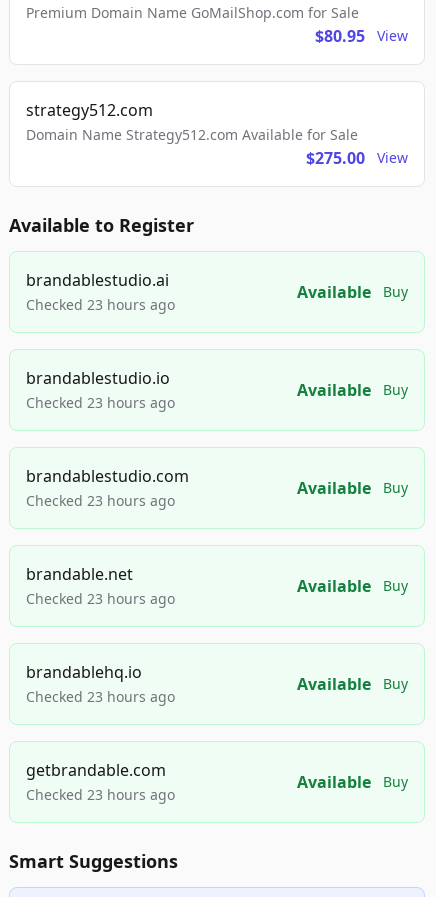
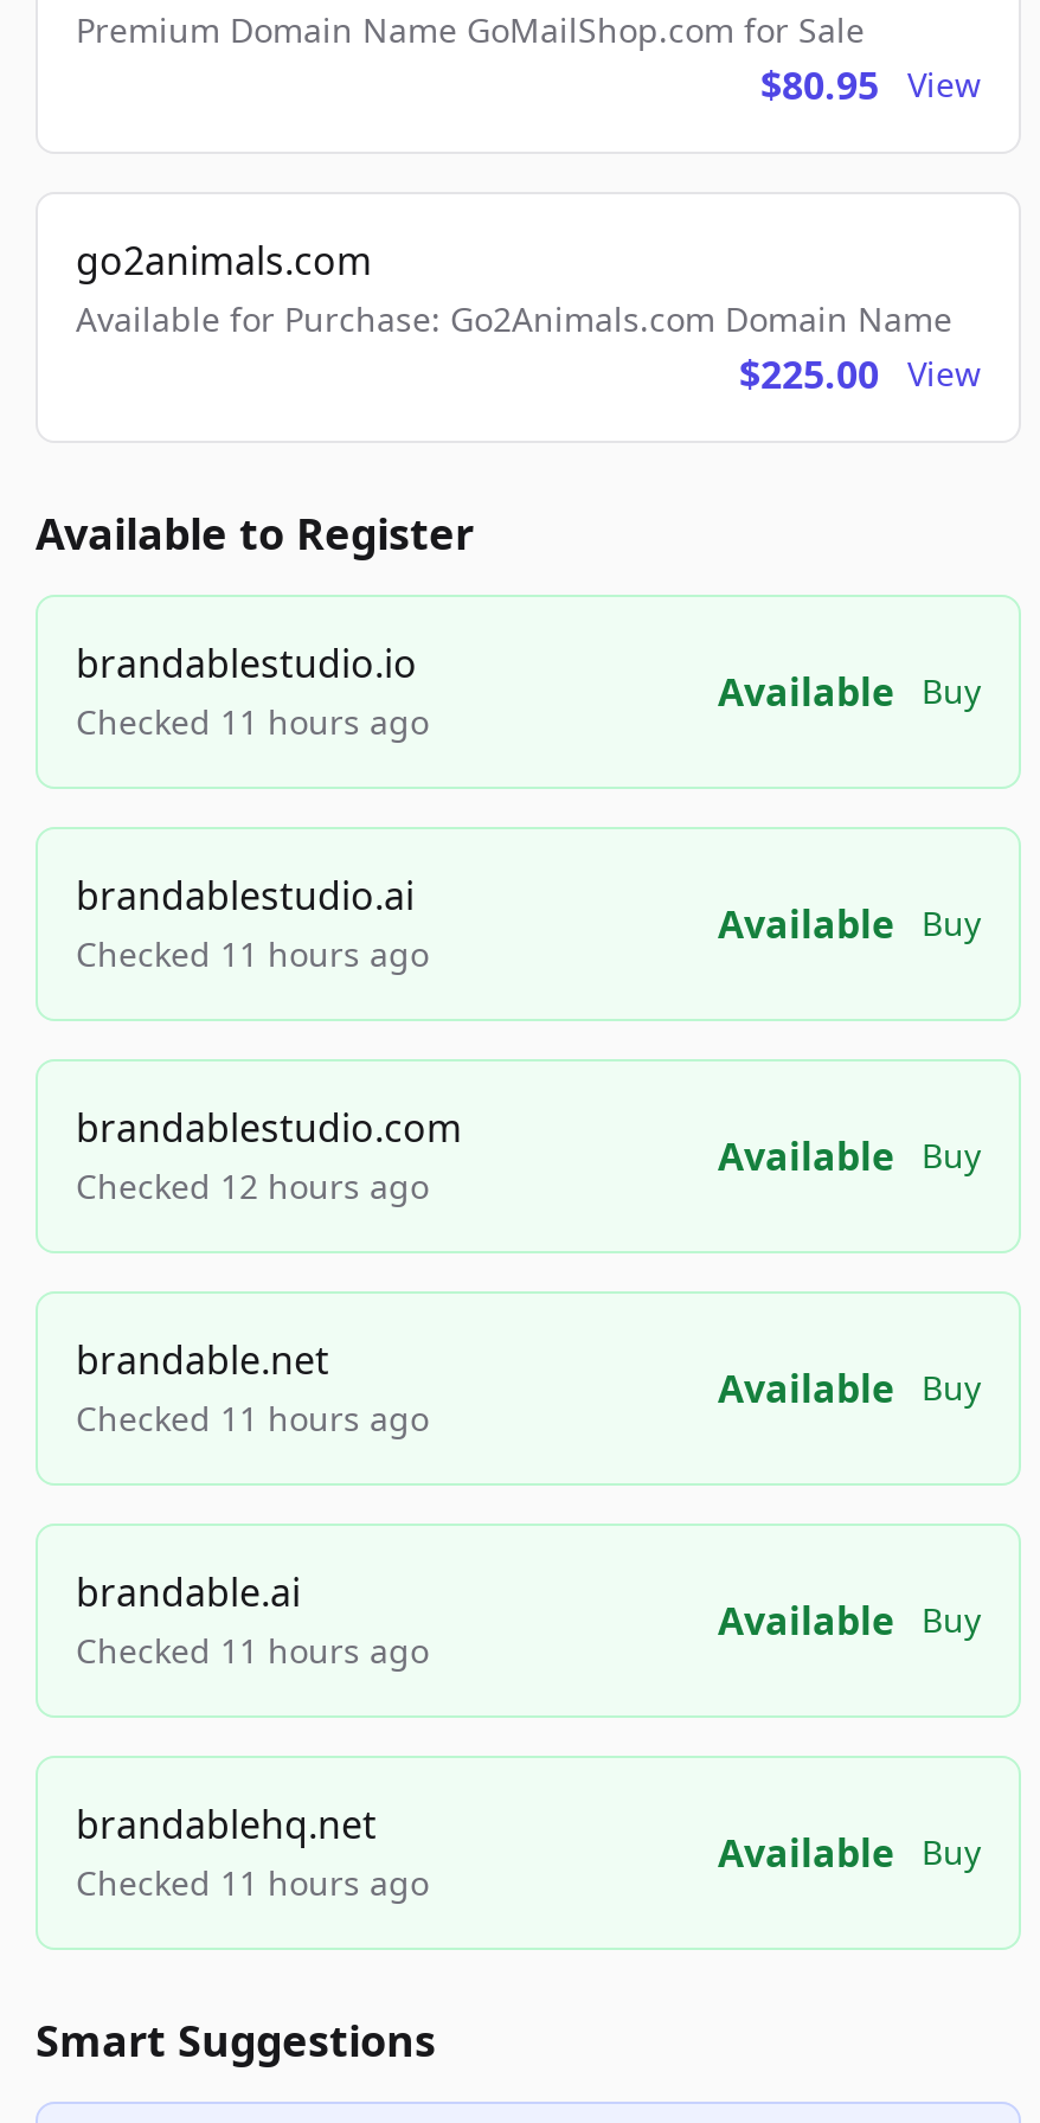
- strategy512.com
- Domain Name Strategy512.com Available for Sale
- $275.00
+ go2animals.com
+ Available for Purchase: Go2Animals.com Domain Name
+ $225.00

moved down: brandablestudio.ai

- Checked 23 hours ago
+ Checked 11 hours ago

moved up: brandablestudio.io

- Checked 23 hours ago
+ Checked 11 hours ago

- Checked 23 hours ago
+ Checked 12 hours ago

- Checked 23 hours ago
+ Checked 11 hours ago

- brandablehq.io
- Checked 23 hours ago
+ brandable.ai
+ Checked 11 hours ago

- getbrandable.com
- Checked 23 hours ago
+ brandablehq.net
+ Checked 11 hours ago
